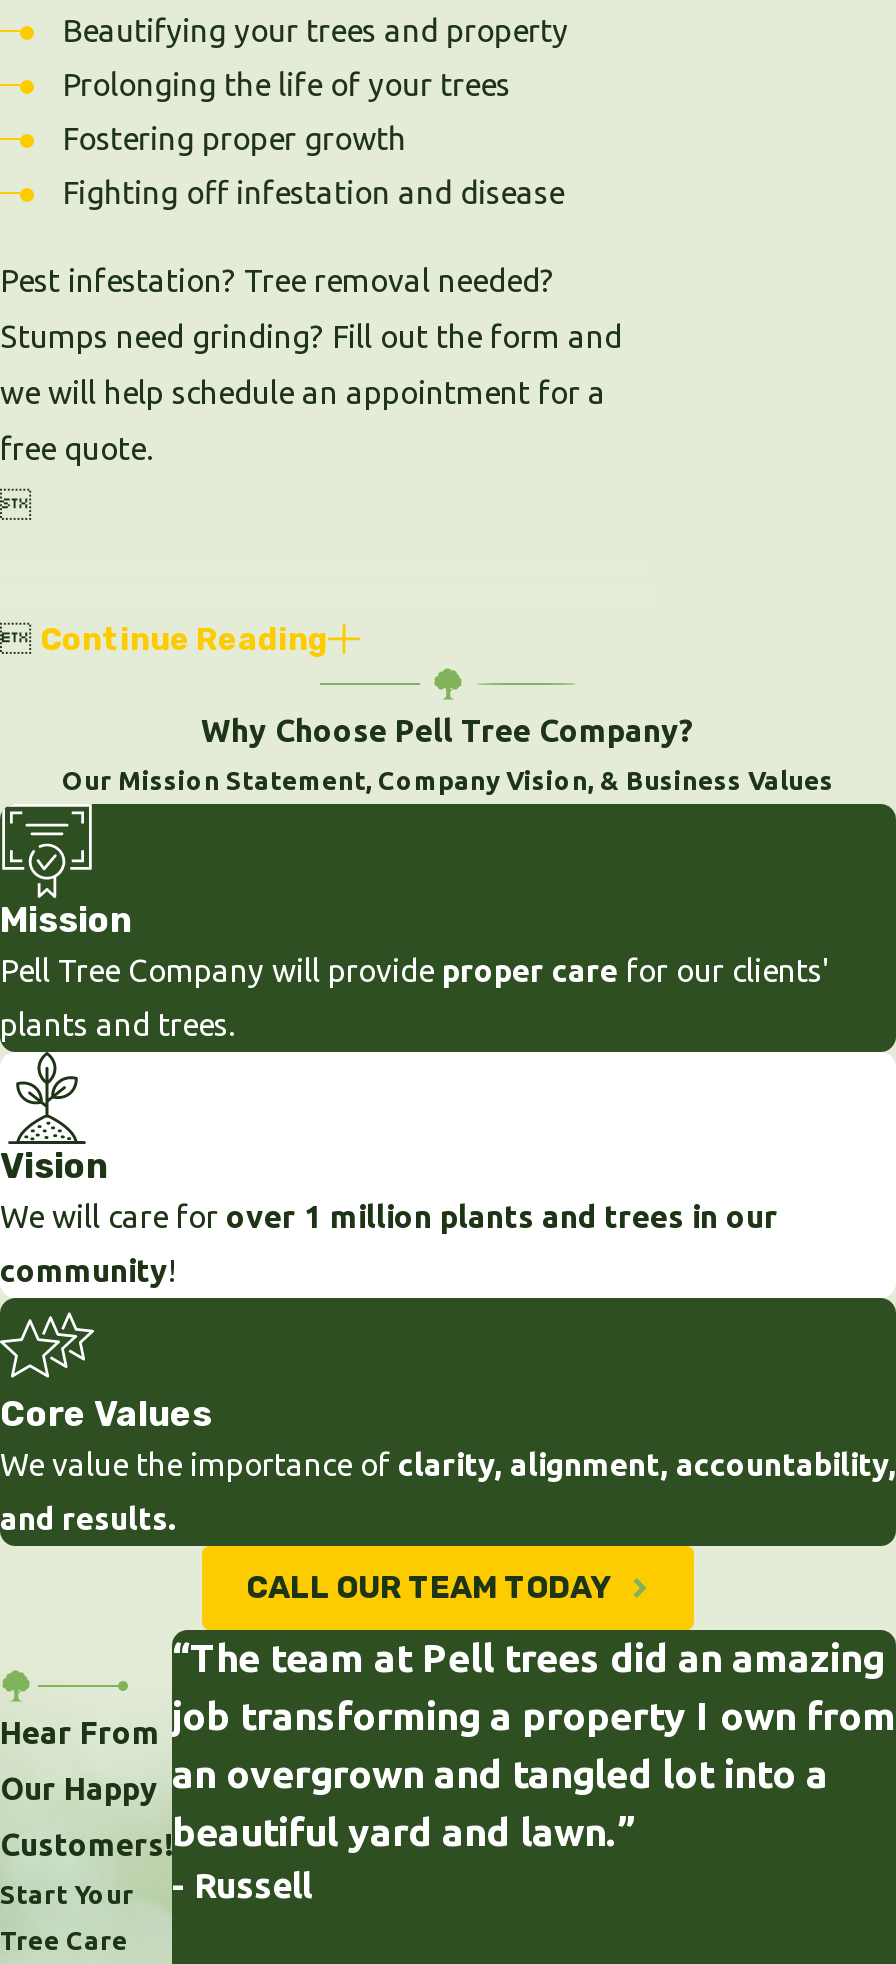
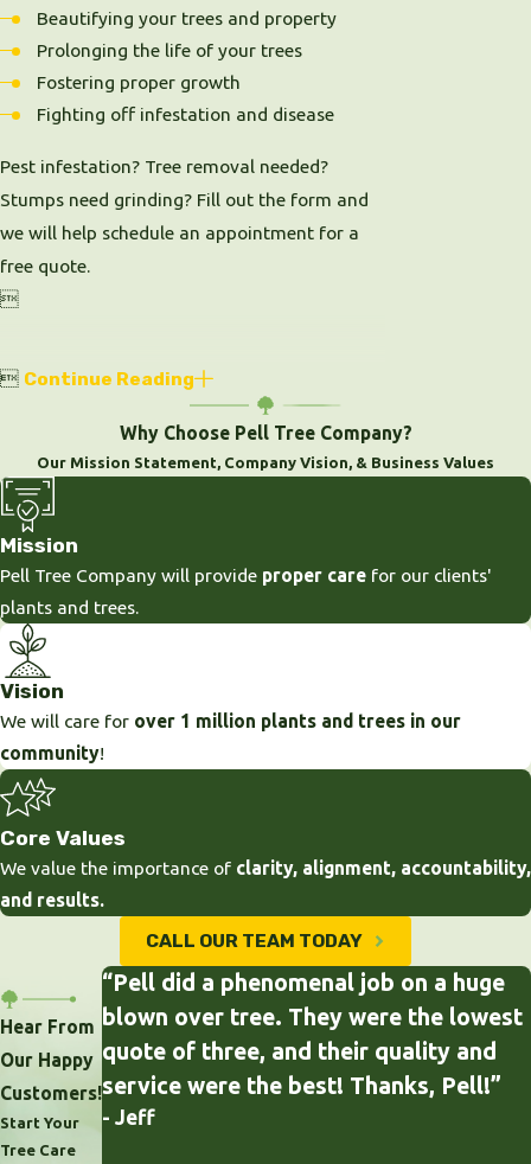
- “The team at Pell trees did an amazing
- job transforming a property I own from
- an overgrown and tangled lot into a
- beautiful yard and lawn.”
- - Russell
+ “Pell did a phenomenal job on a huge
+ blown over tree. They were the lowest
+ quote of three, and their quality and
+ service were the best! Thanks, Pell!”
+ - Jeff
